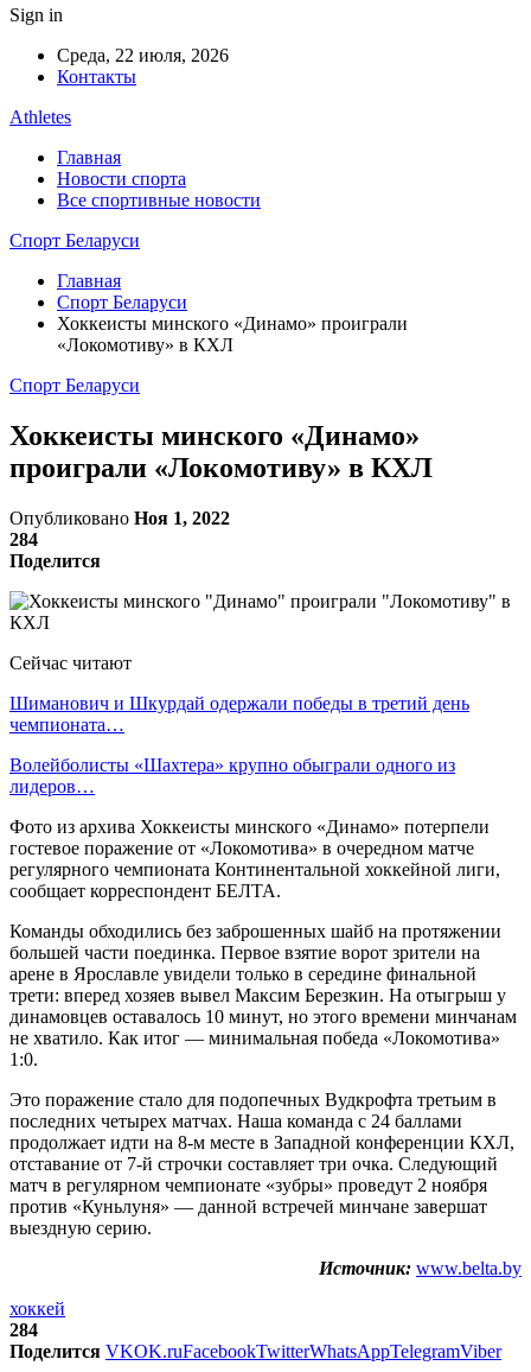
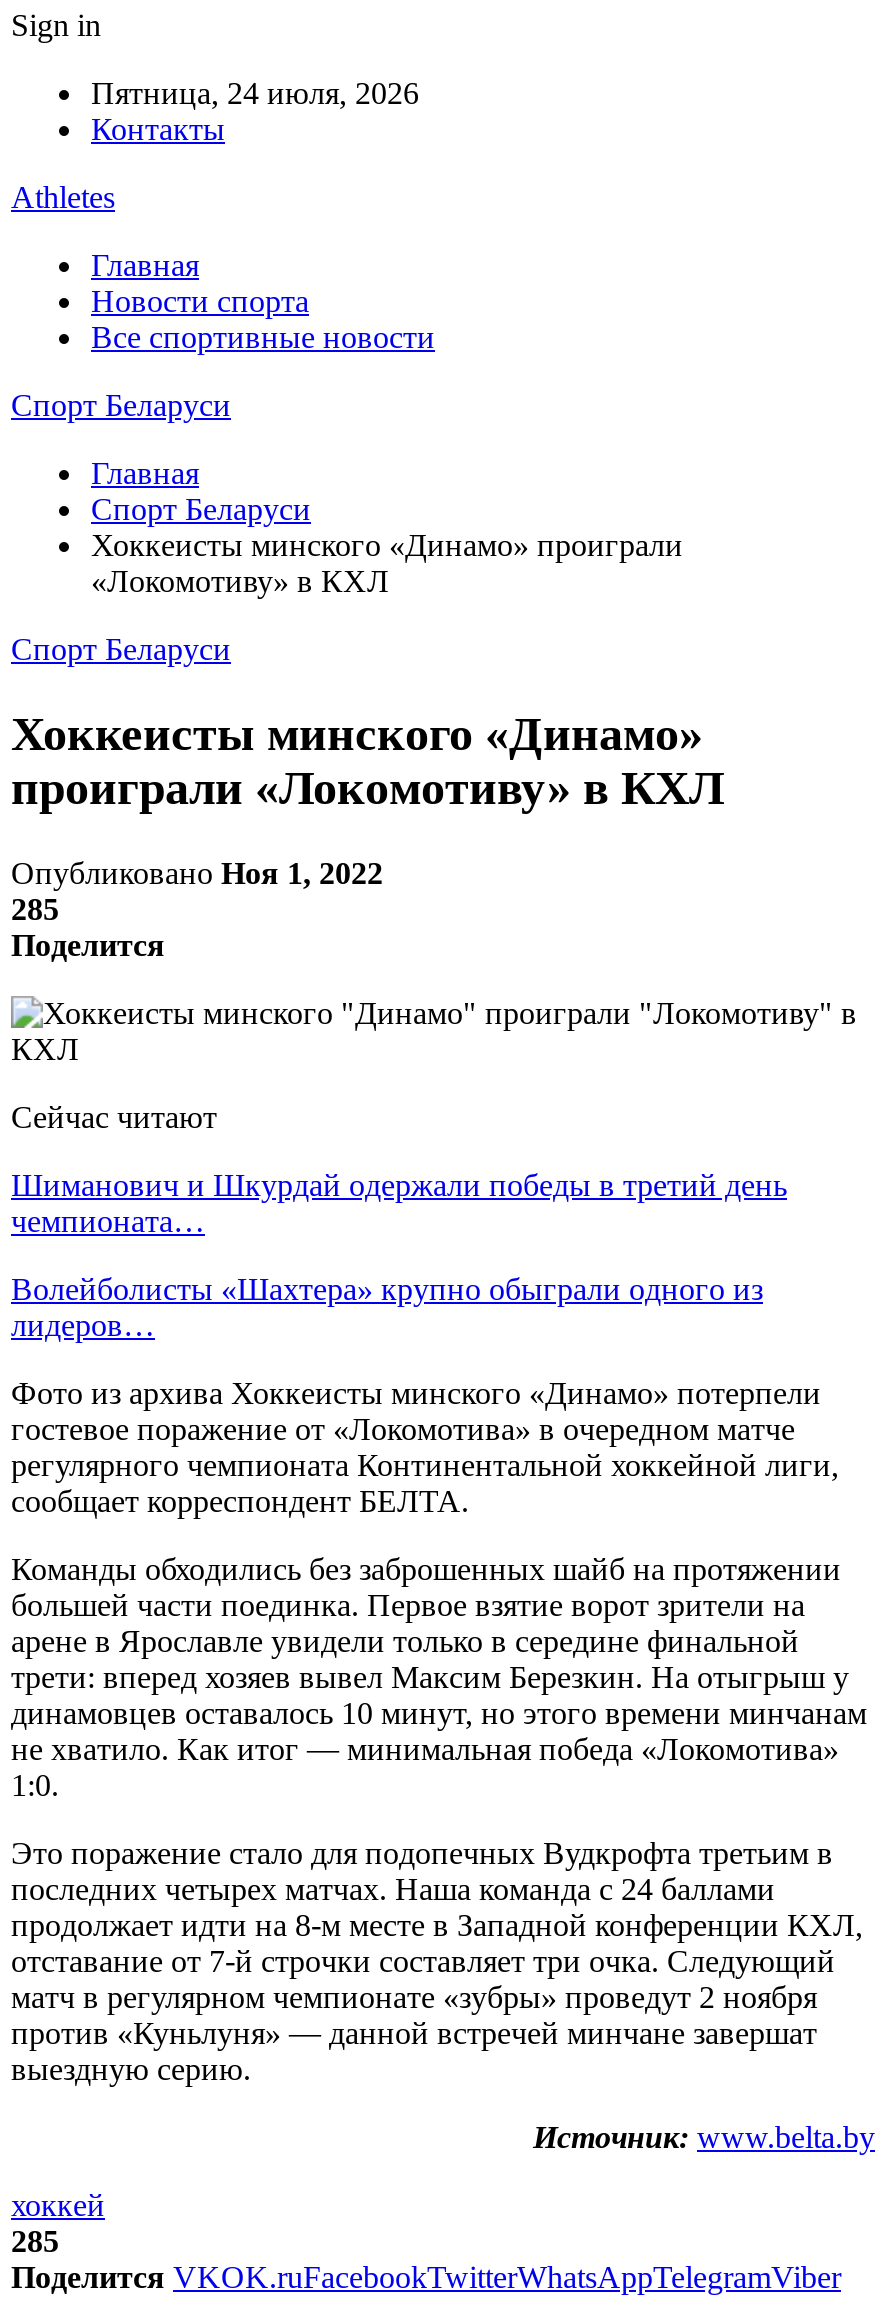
- Среда, 22 июля, 2026
+ Пятница, 24 июля, 2026

- 284
+ 285

- 284
+ 285
